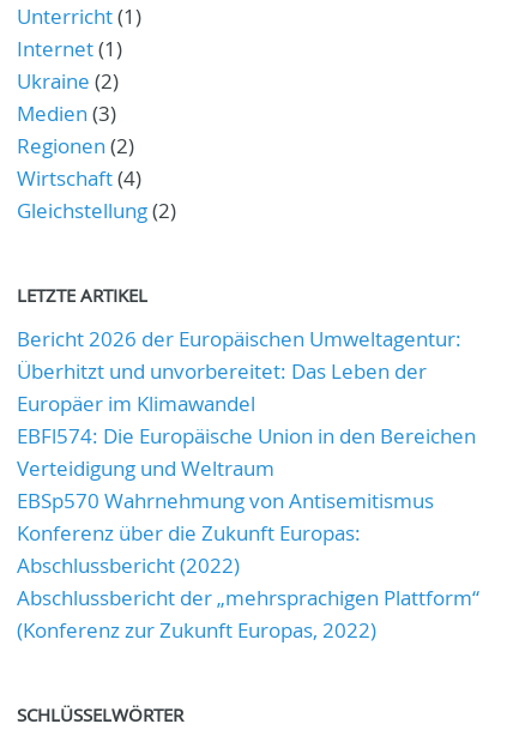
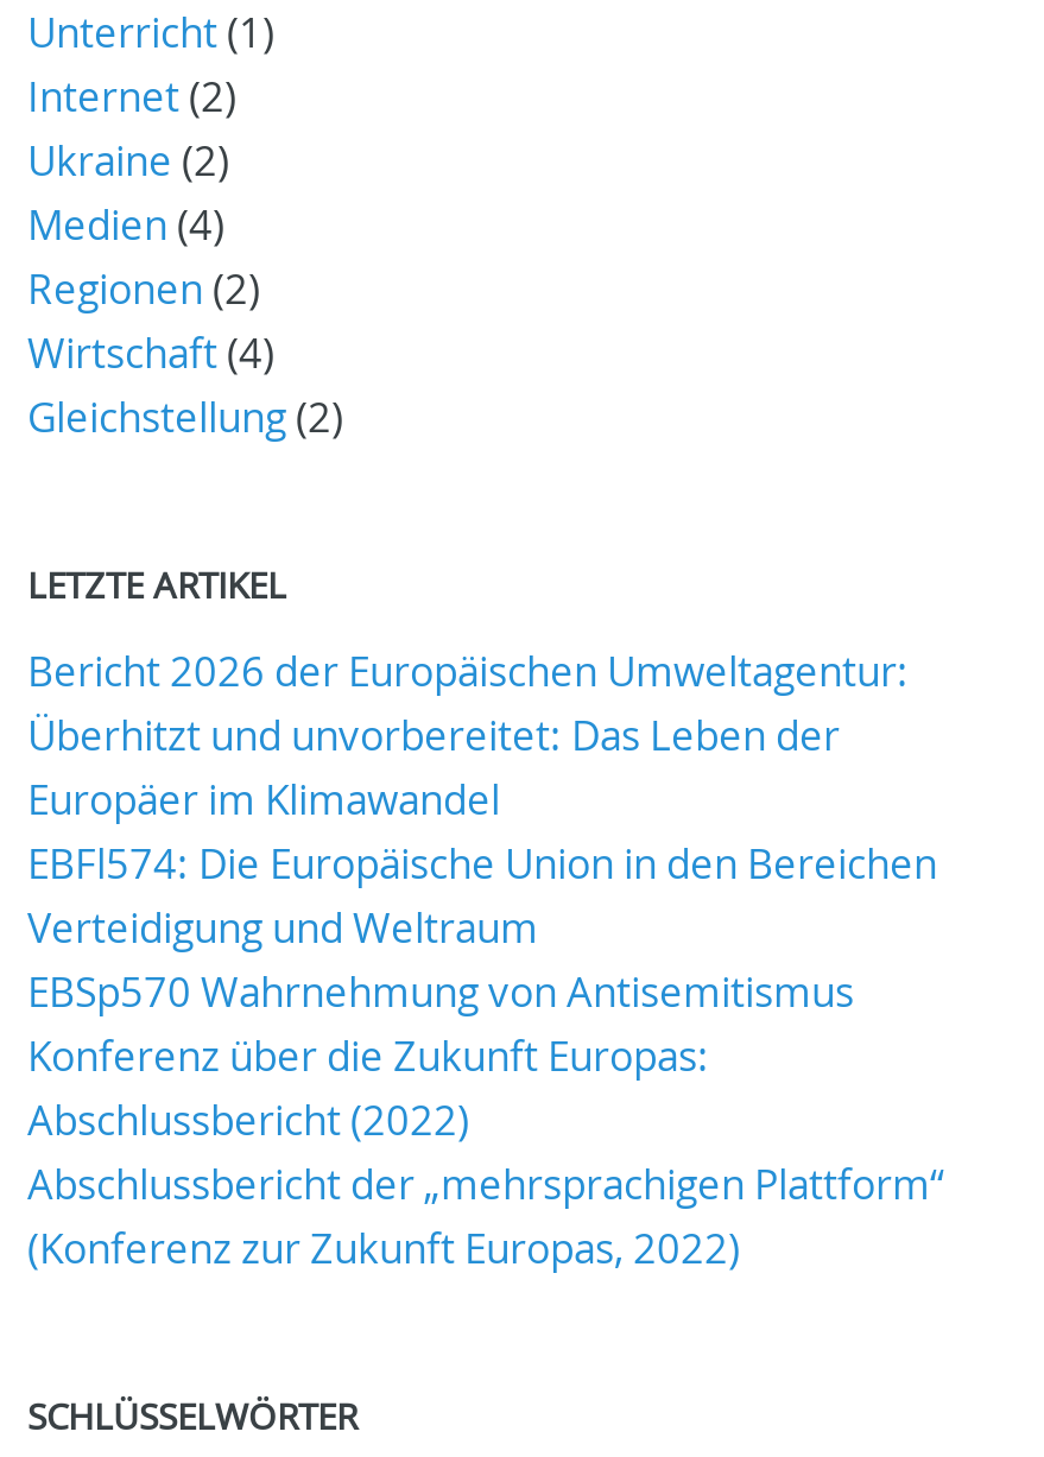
- Internet (1)
+ Internet (2)

- Medien (3)
+ Medien (4)
